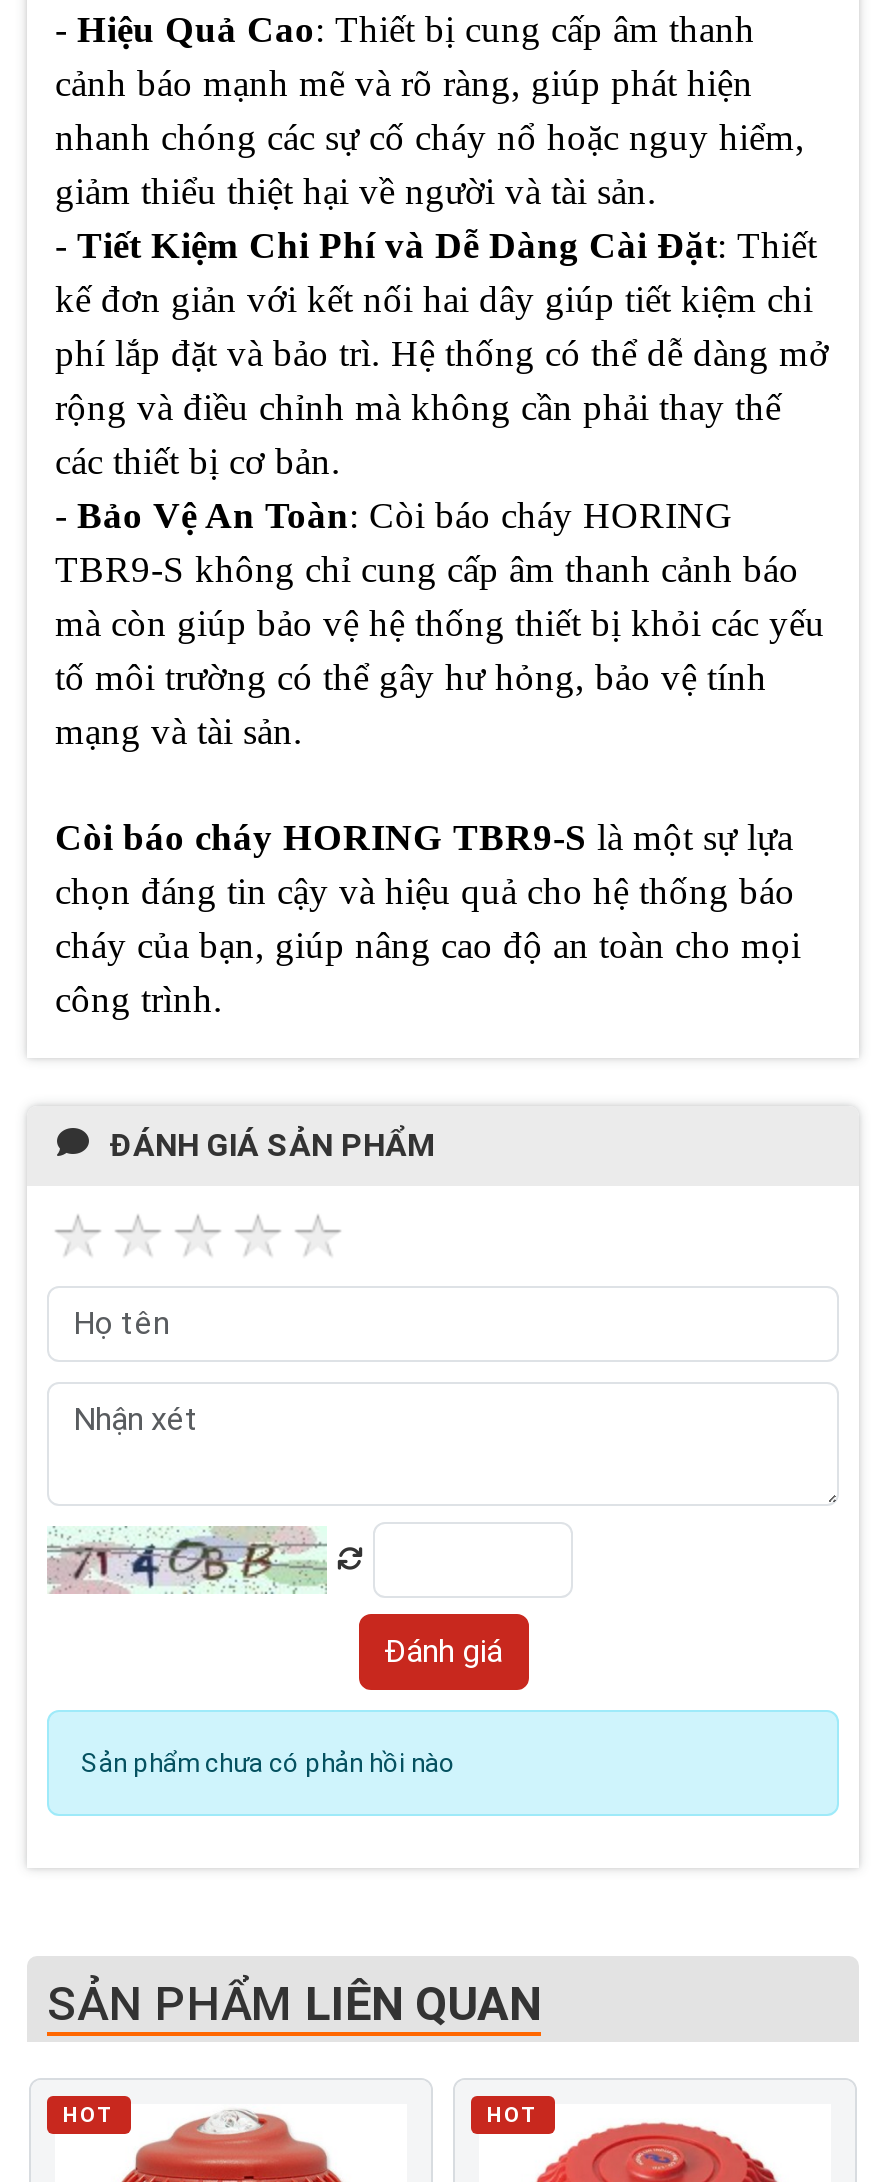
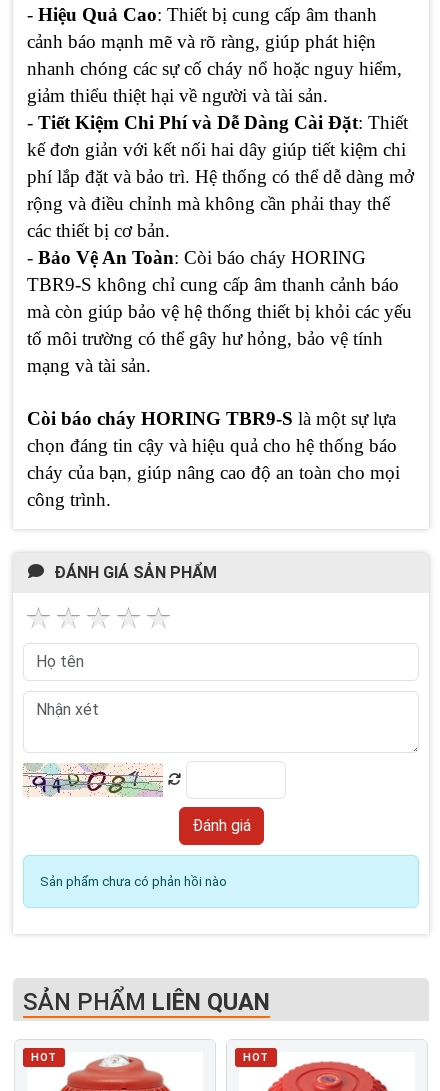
- [image]
+ [image]
